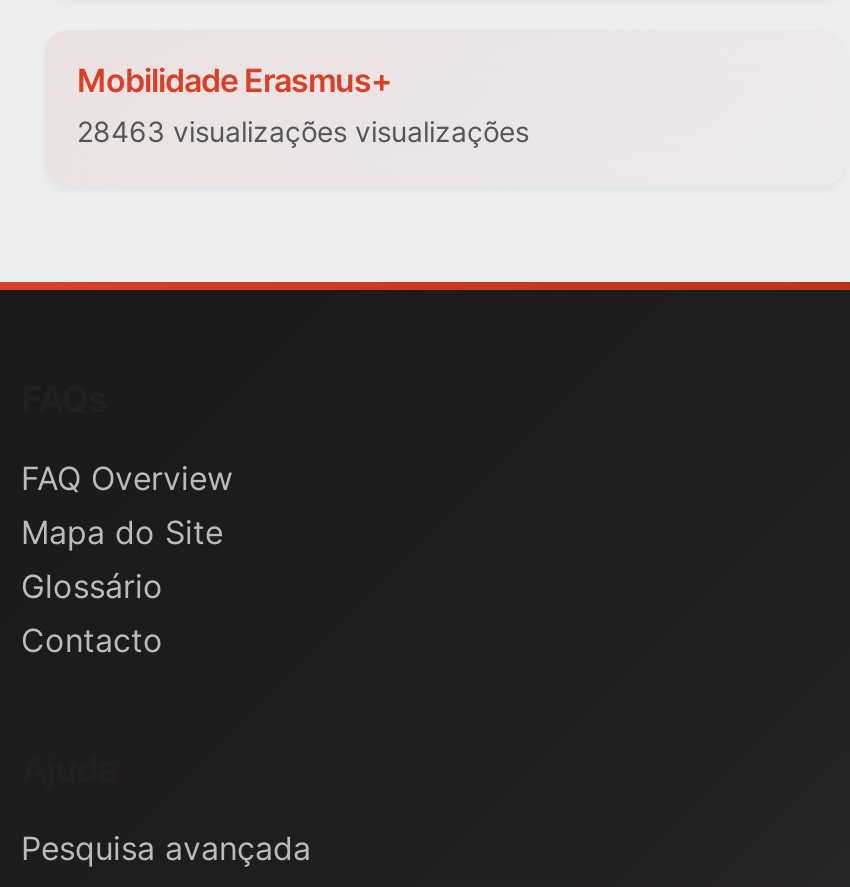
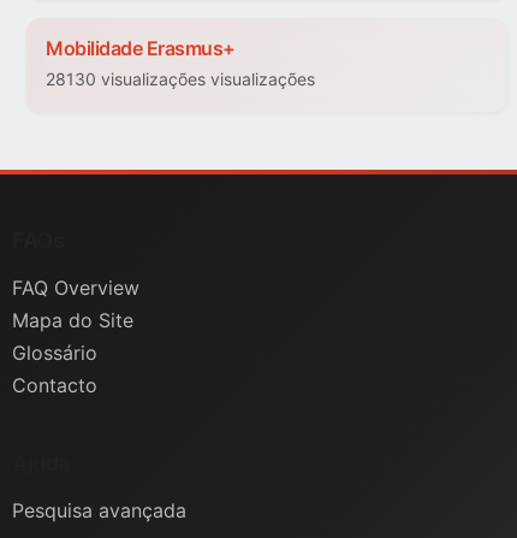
- 28463 visualizações visualizações
+ 28130 visualizações visualizações
